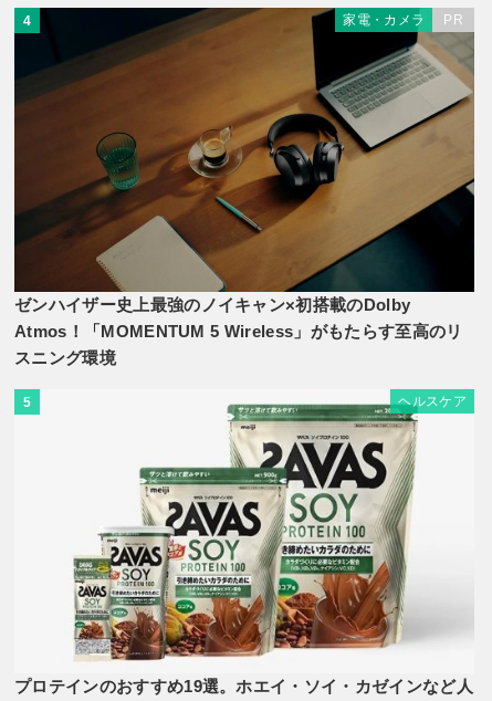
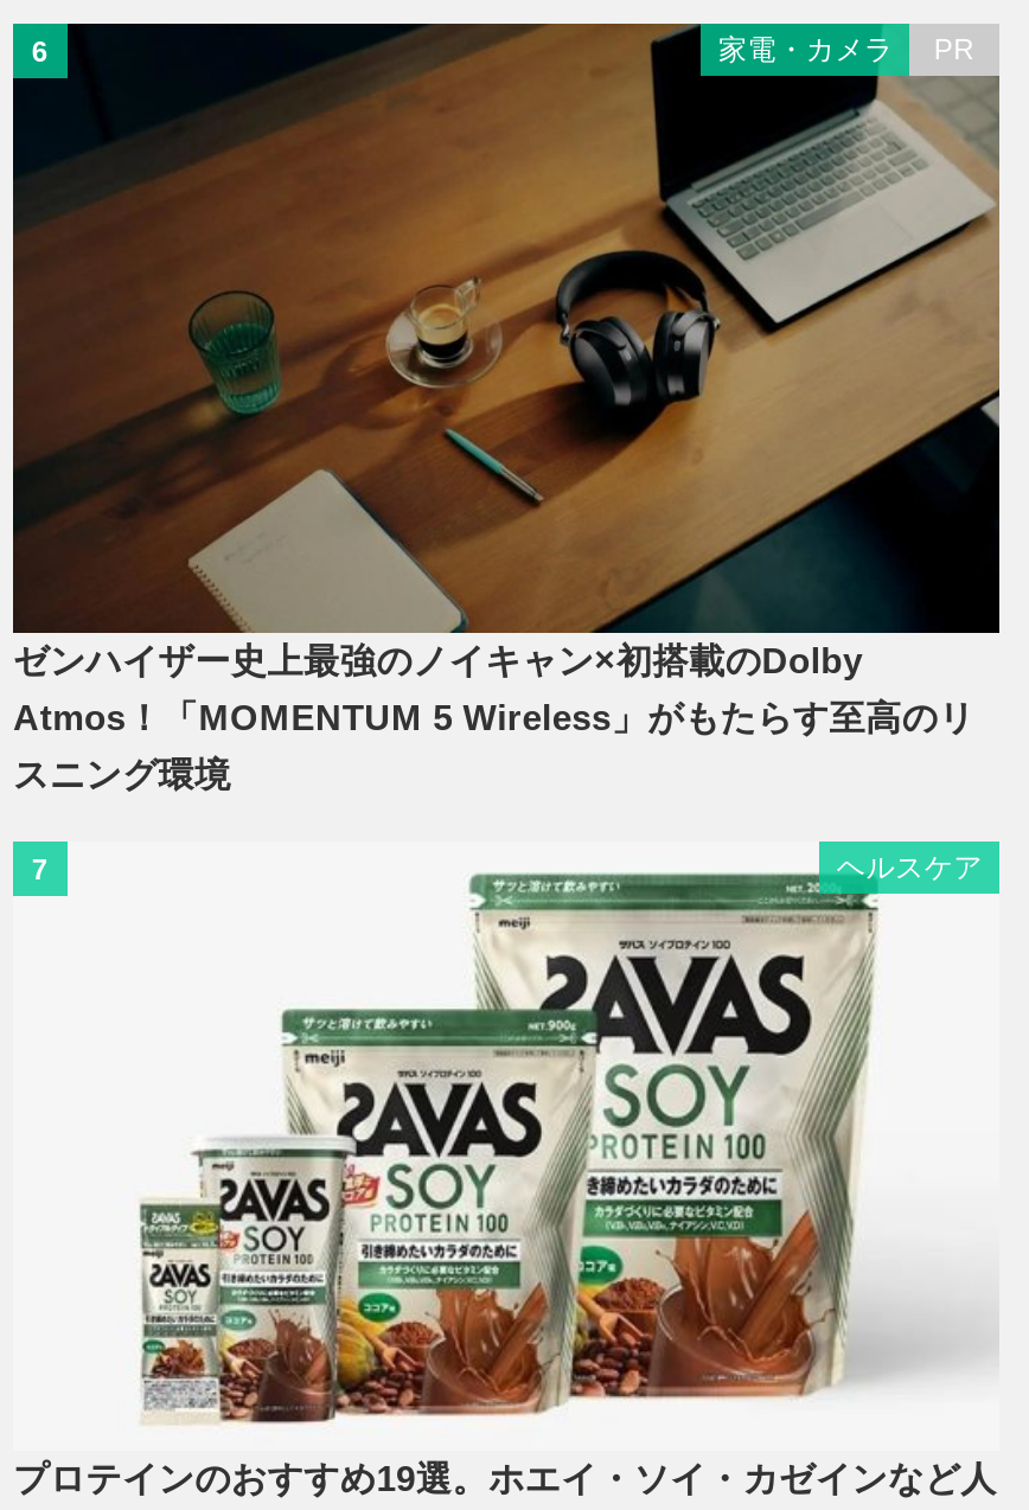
- 4
+ 6

- 5
+ 7
